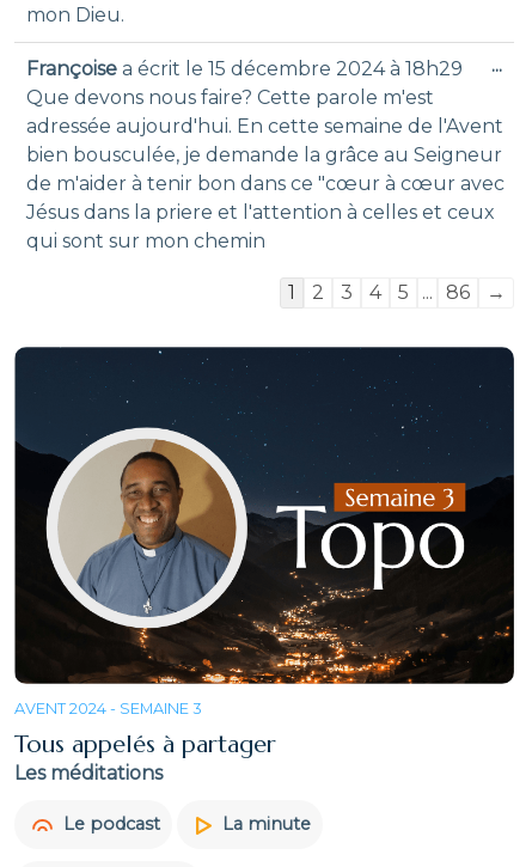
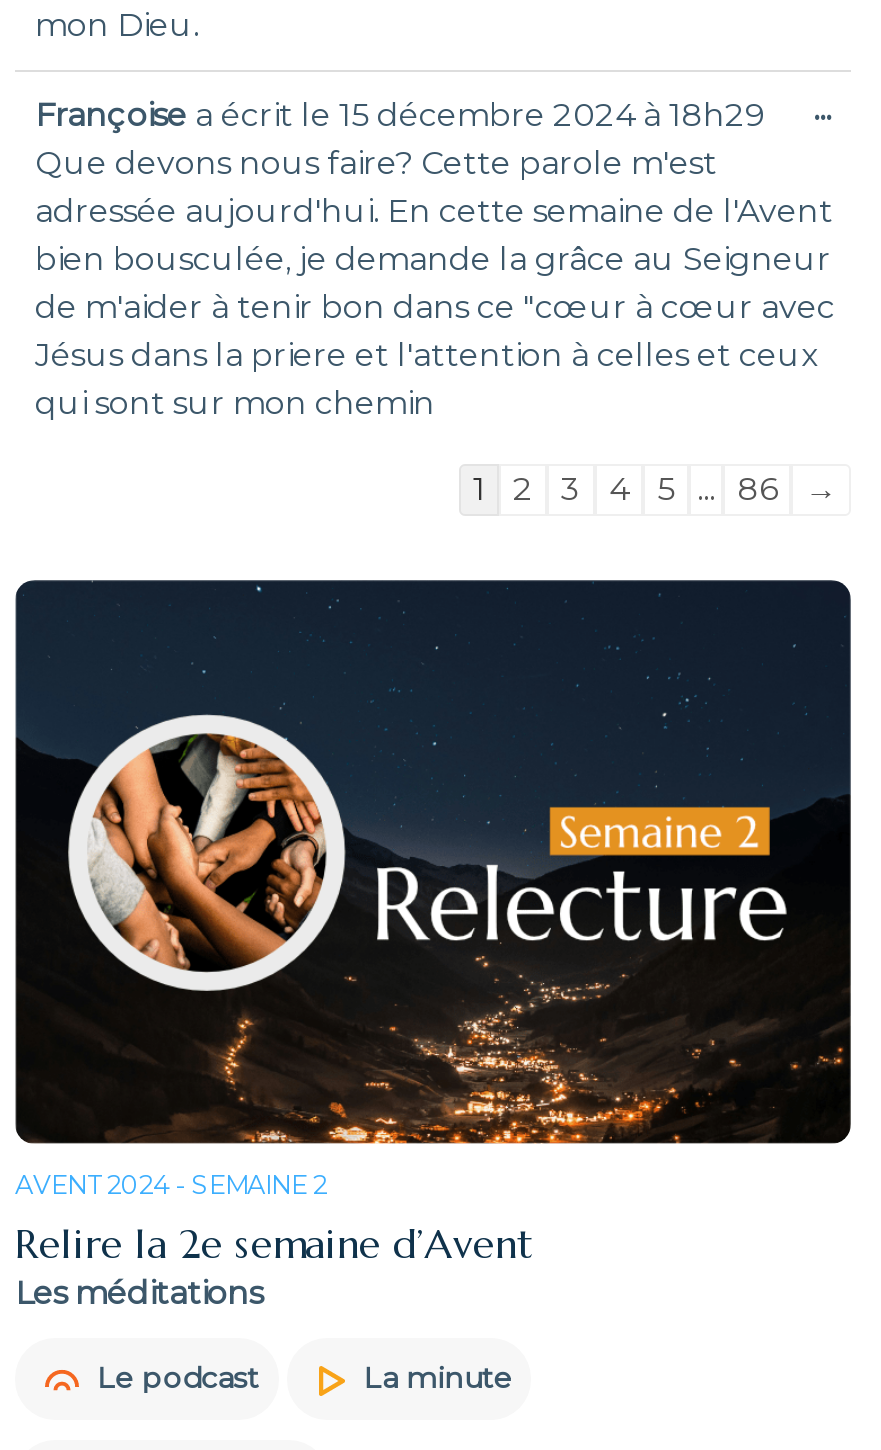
- [image]
+ [image]

- AVENT 2024 - SEMAINE 3
- Tous appelés à partager
+ AVENT 2024 - SEMAINE 2
+ Relire la 2e semaine d’Avent
